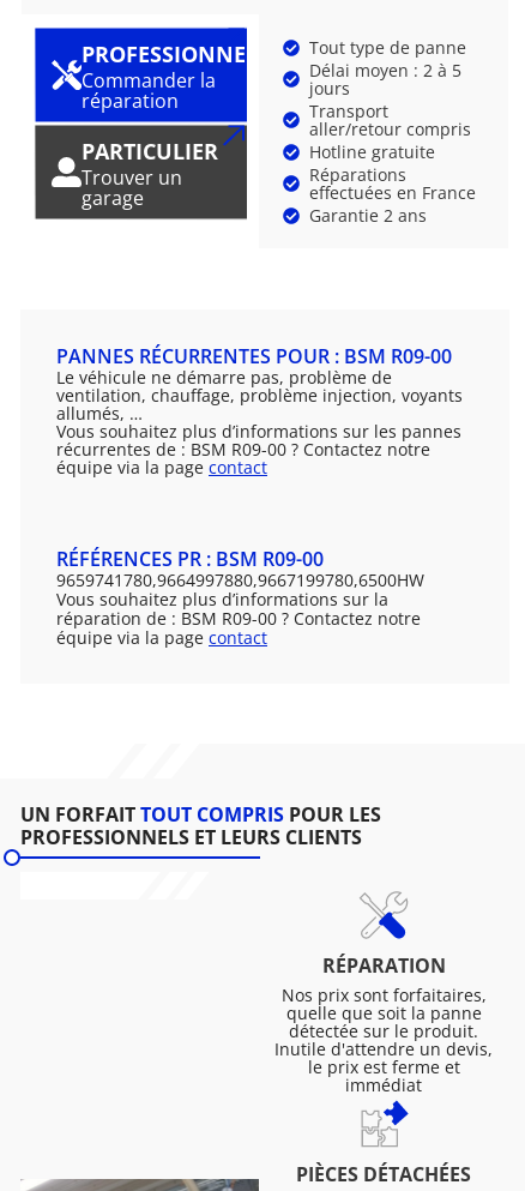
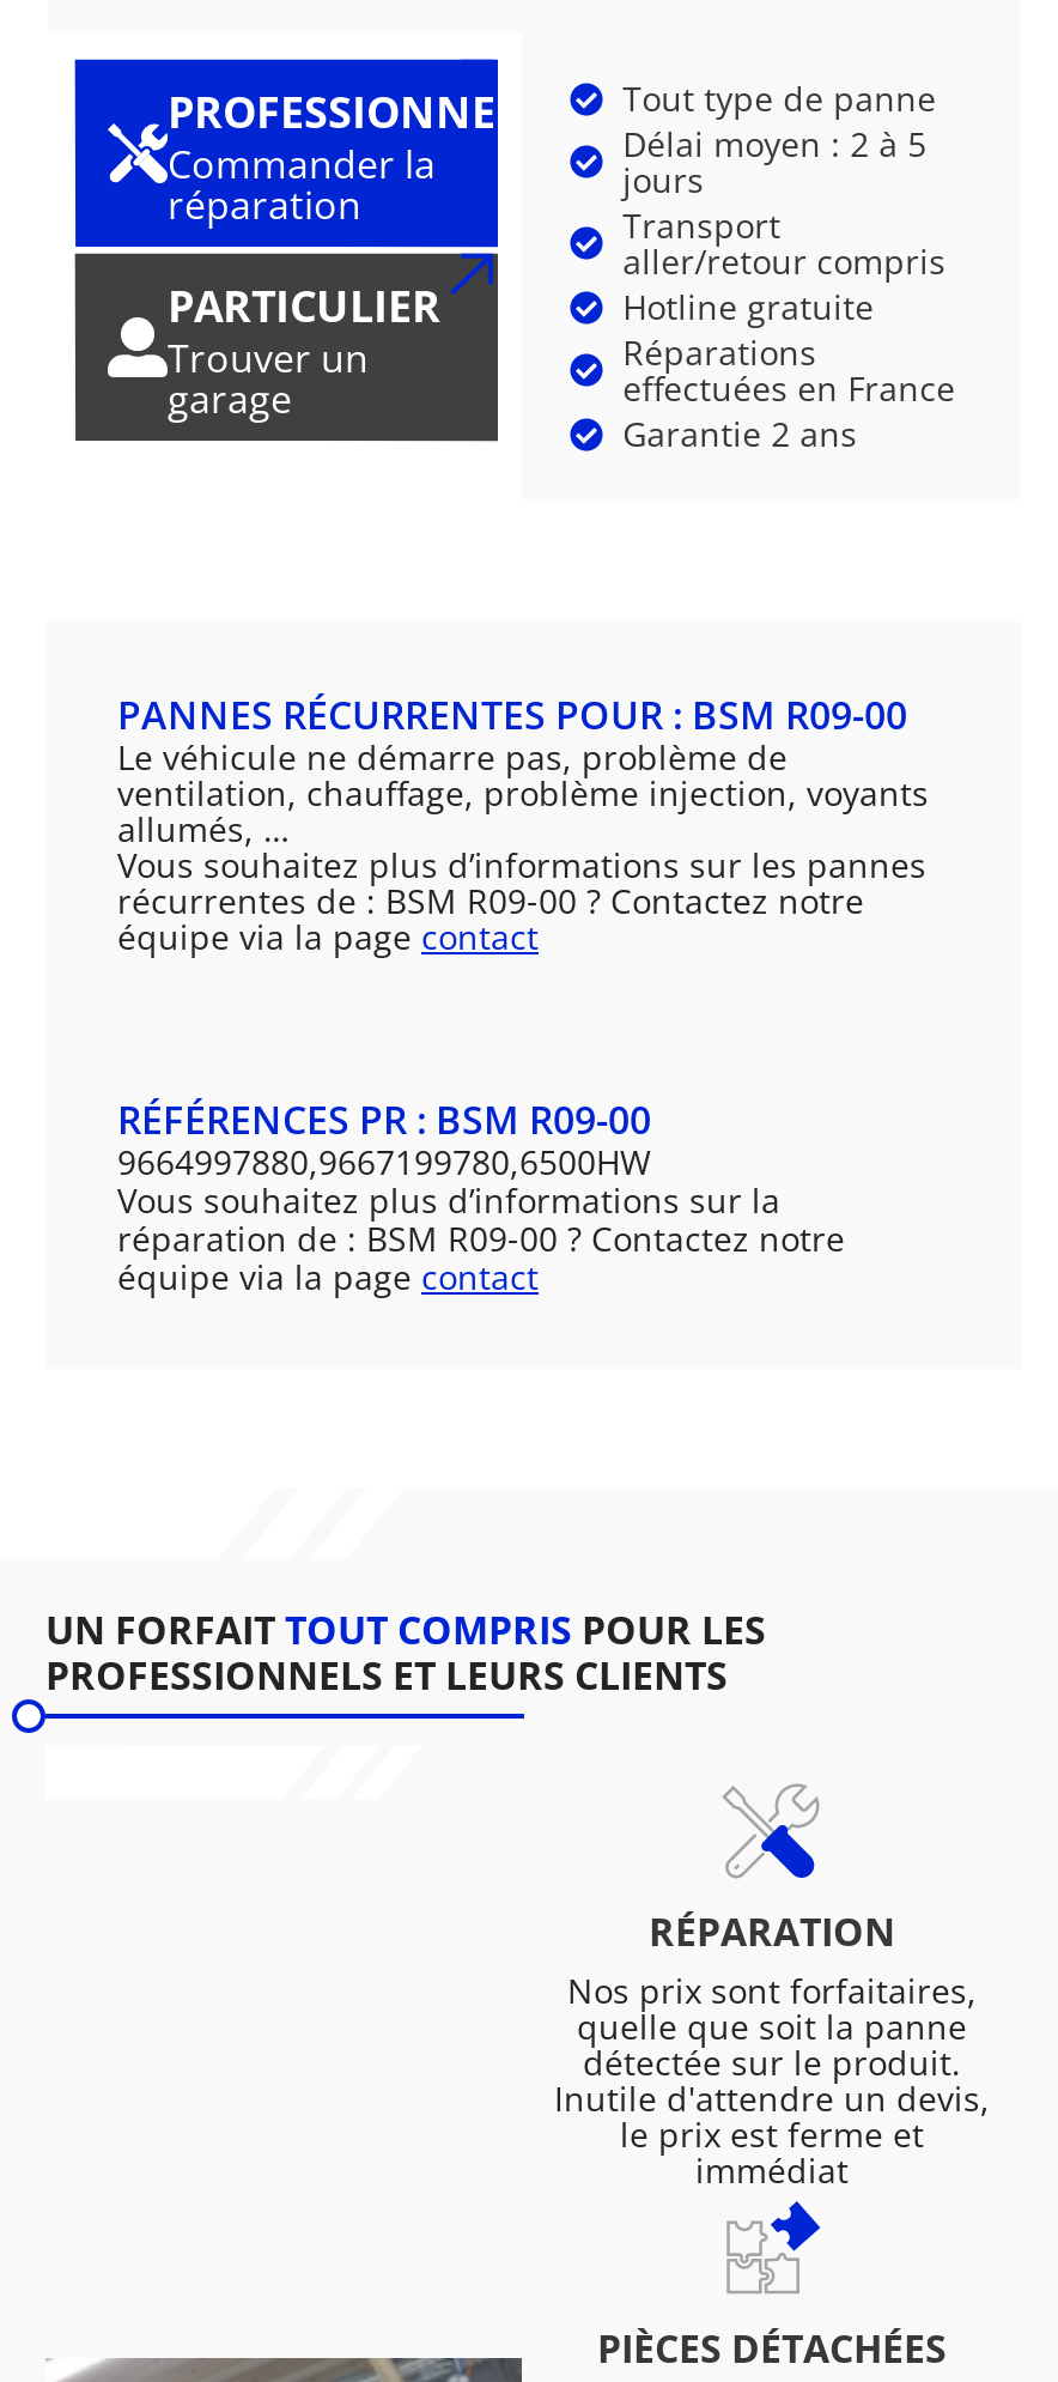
- 9659741780,9664997880,9667199780,6500HW
+ 9664997880,9667199780,6500HW
